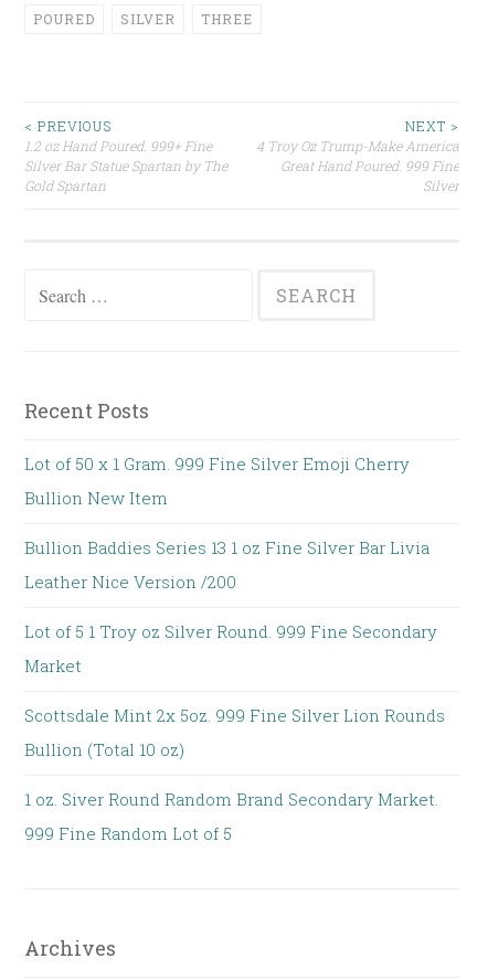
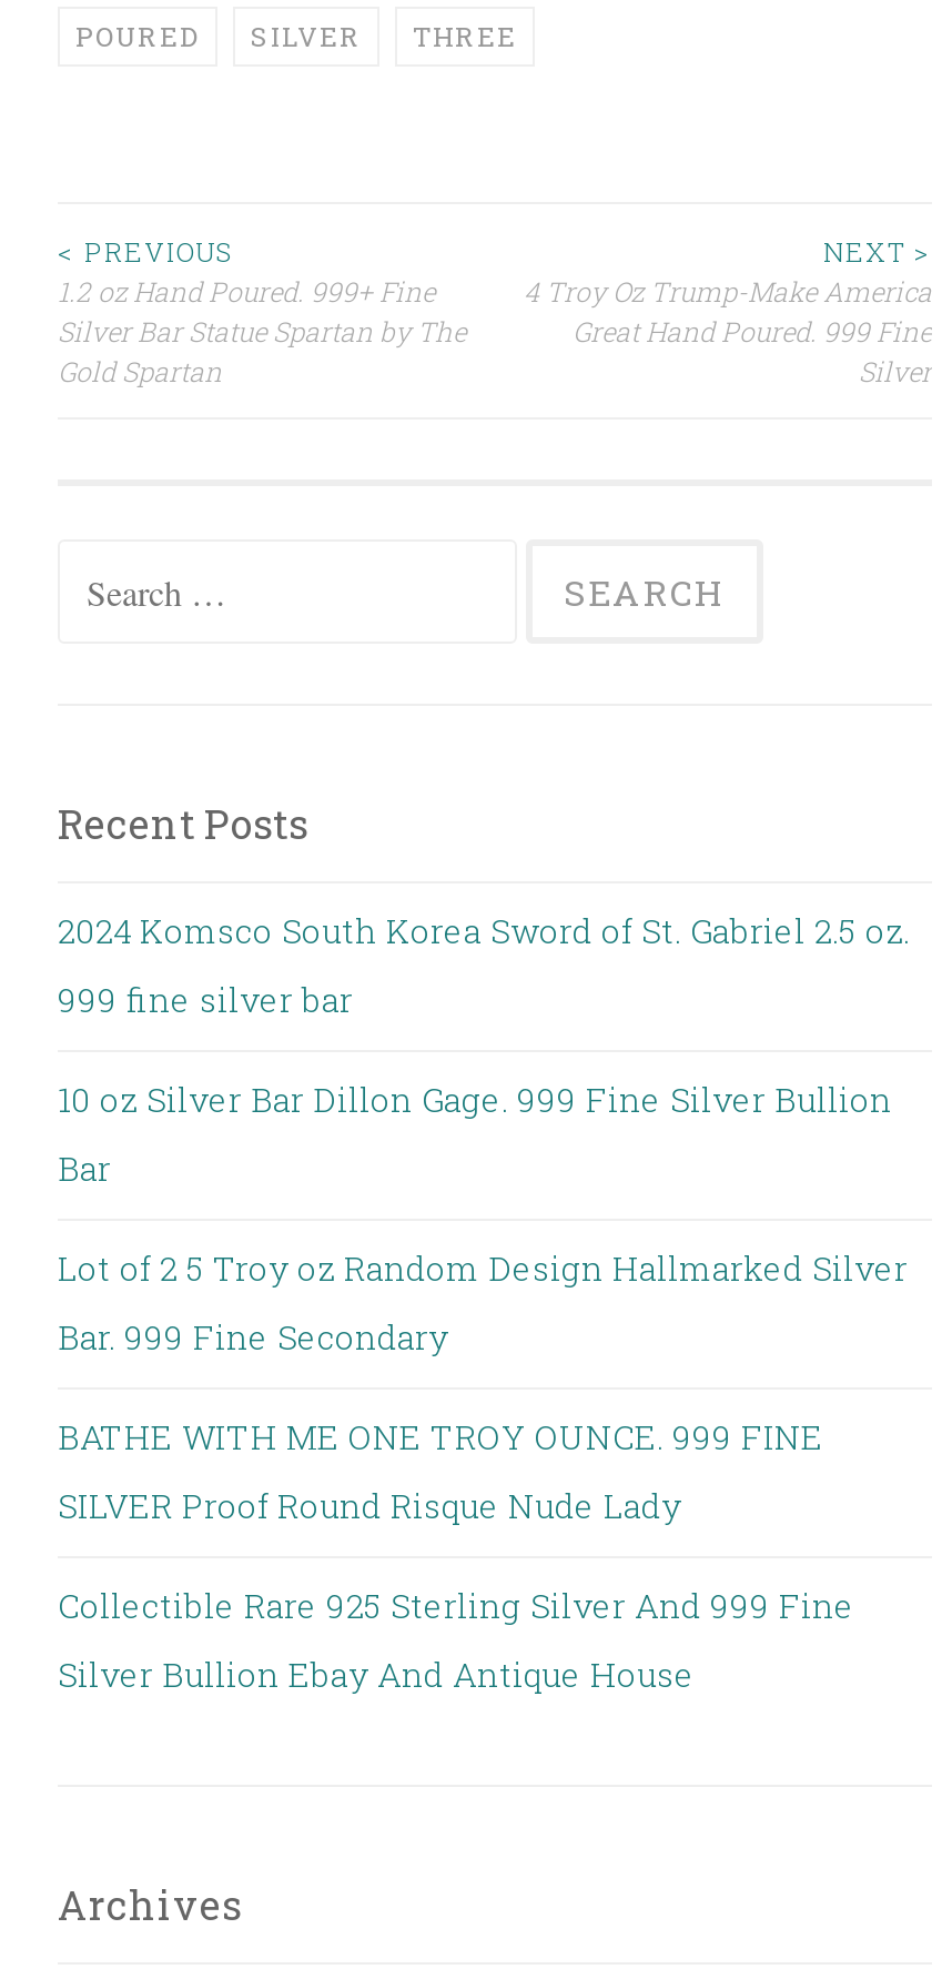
- Lot of 50 x 1 Gram. 999 Fine Silver Emoji Cherry
+ 2024 Komsco South Korea Sword of St. Gabriel 2.5 oz.

- Bullion New Item
+ 999 fine silver bar

- Bullion Baddies Series 13 1 oz Fine Silver Bar Livia
+ 10 oz Silver Bar Dillon Gage. 999 Fine Silver Bullion

- Leather Nice Version /200
+ Bar

- Lot of 5 1 Troy oz Silver Round. 999 Fine Secondary
+ Lot of 2 5 Troy oz Random Design Hallmarked Silver

- Market
+ Bar. 999 Fine Secondary

- Scottsdale Mint 2x 5oz. 999 Fine Silver Lion Rounds
+ BATHE WITH ME ONE TROY OUNCE. 999 FINE

- Bullion (Total 10 oz)
+ SILVER Proof Round Risque Nude Lady

- 1 oz. Siver Round Random Brand Secondary Market.
+ Collectible Rare 925 Sterling Silver And 999 Fine

- 999 Fine Random Lot of 5
+ Silver Bullion Ebay And Antique House
